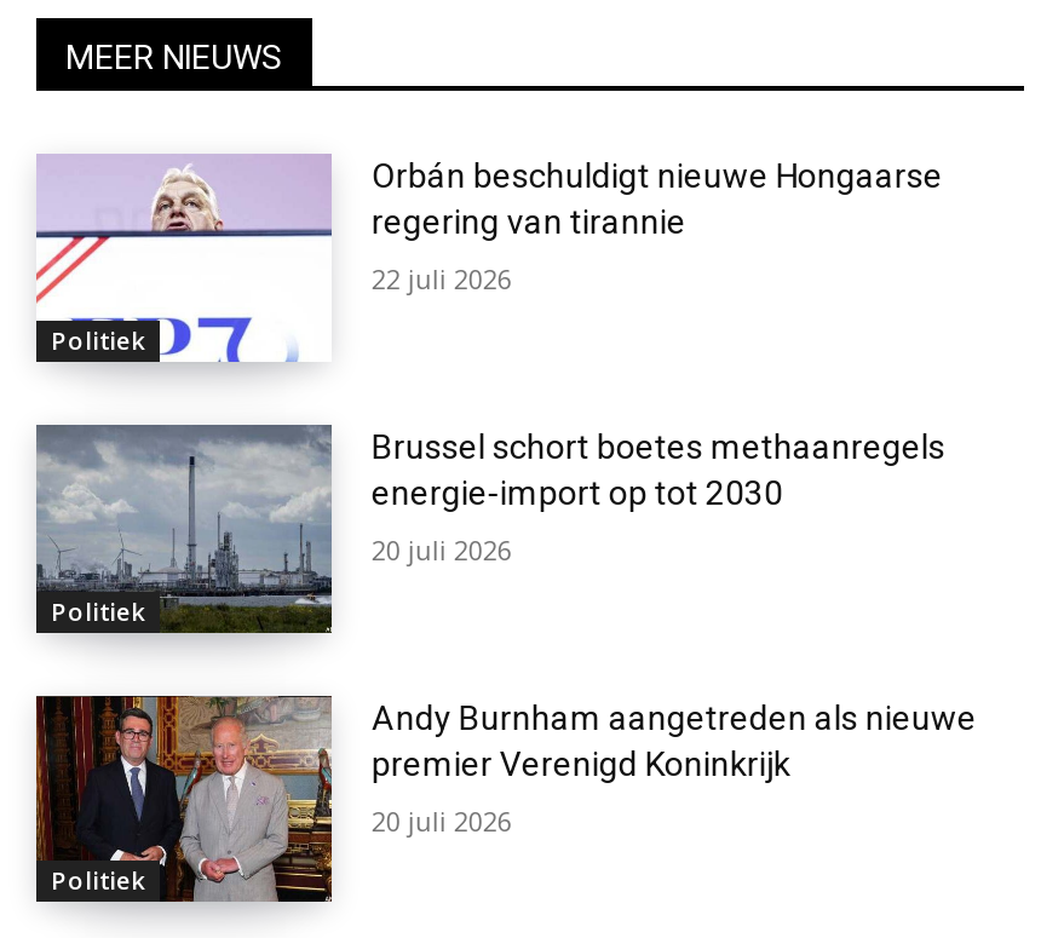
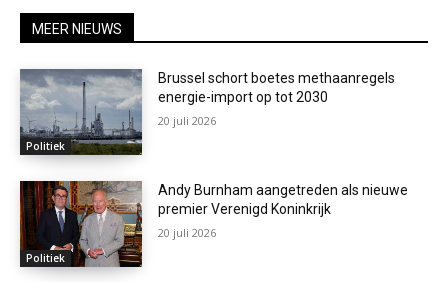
- [image]
- Politiek

- Orbán beschuldigt nieuwe Hongaarse
- regering van tirannie
- 22 juli 2026
